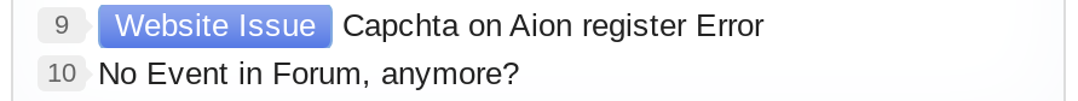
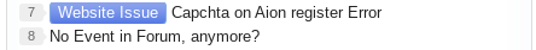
- 9 Website Issue Capchta on Aion register Error
+ 7 Website Issue Capchta on Aion register Error

- 10 No Event in Forum, anymore?
+ 8 No Event in Forum, anymore?
